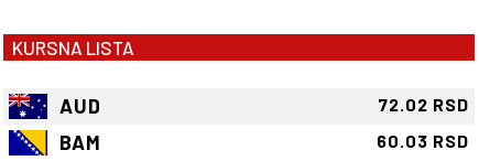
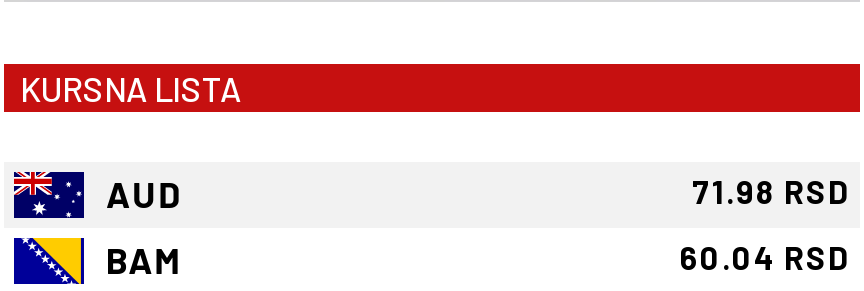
- 72.02 RSD
+ 71.98 RSD

- 60.03 RSD
+ 60.04 RSD
